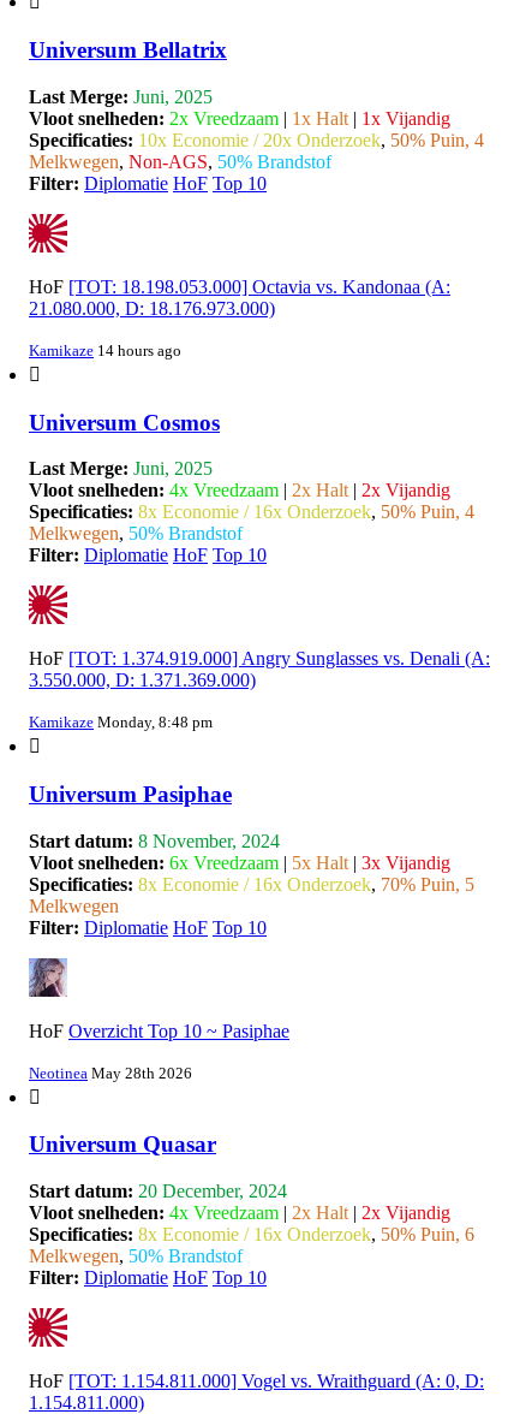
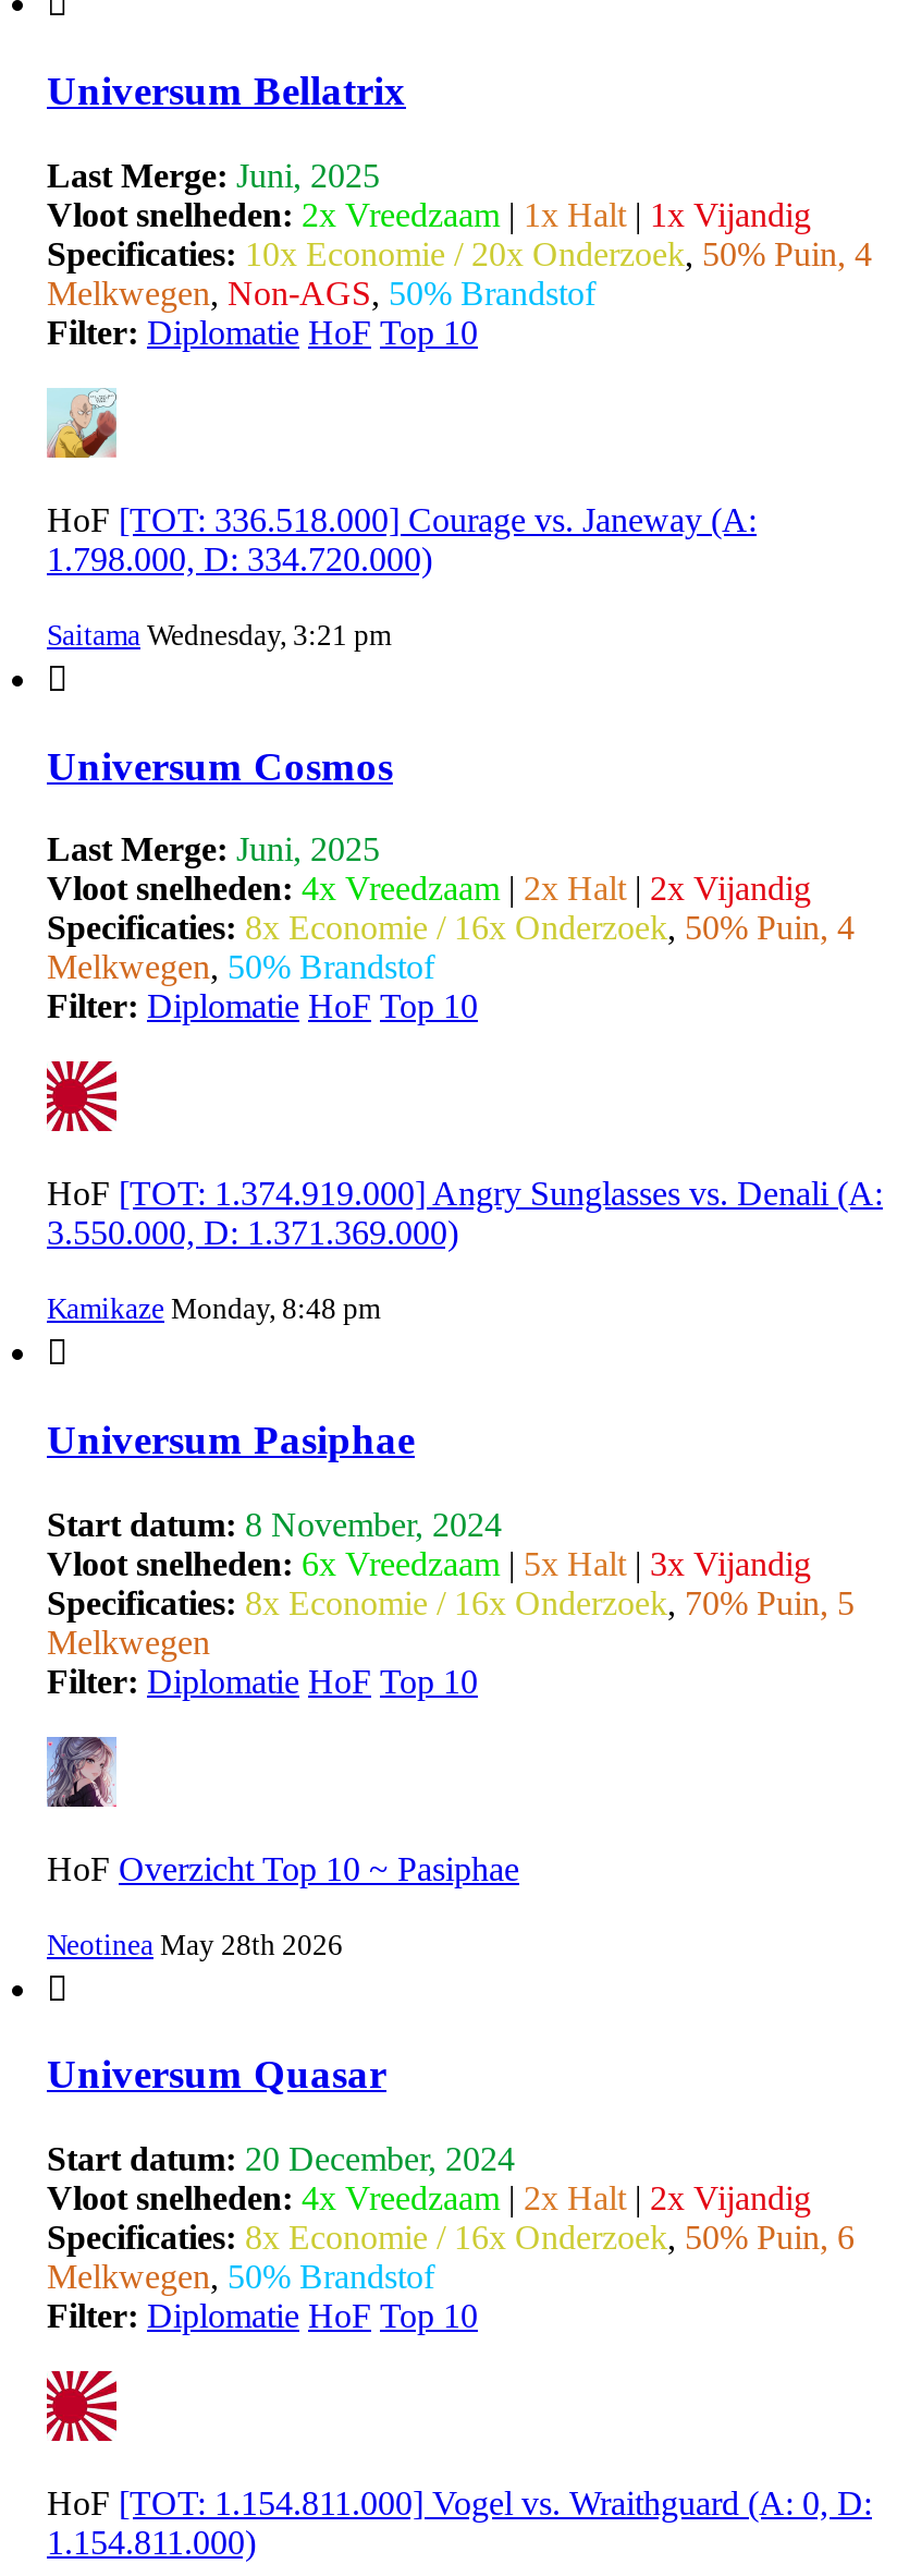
- [image]
- HoF [TOT: 18.198.053.000] Octavia vs. Kandonaa (A:
- 21.080.000, D: 18.176.973.000)
+ [image]
+ HoF [TOT: 336.518.000] Courage vs. Janeway (A:
+ 1.798.000, D: 334.720.000)

- Kamikaze 14 hours ago
+ Saitama Wednesday, 3:21 pm
